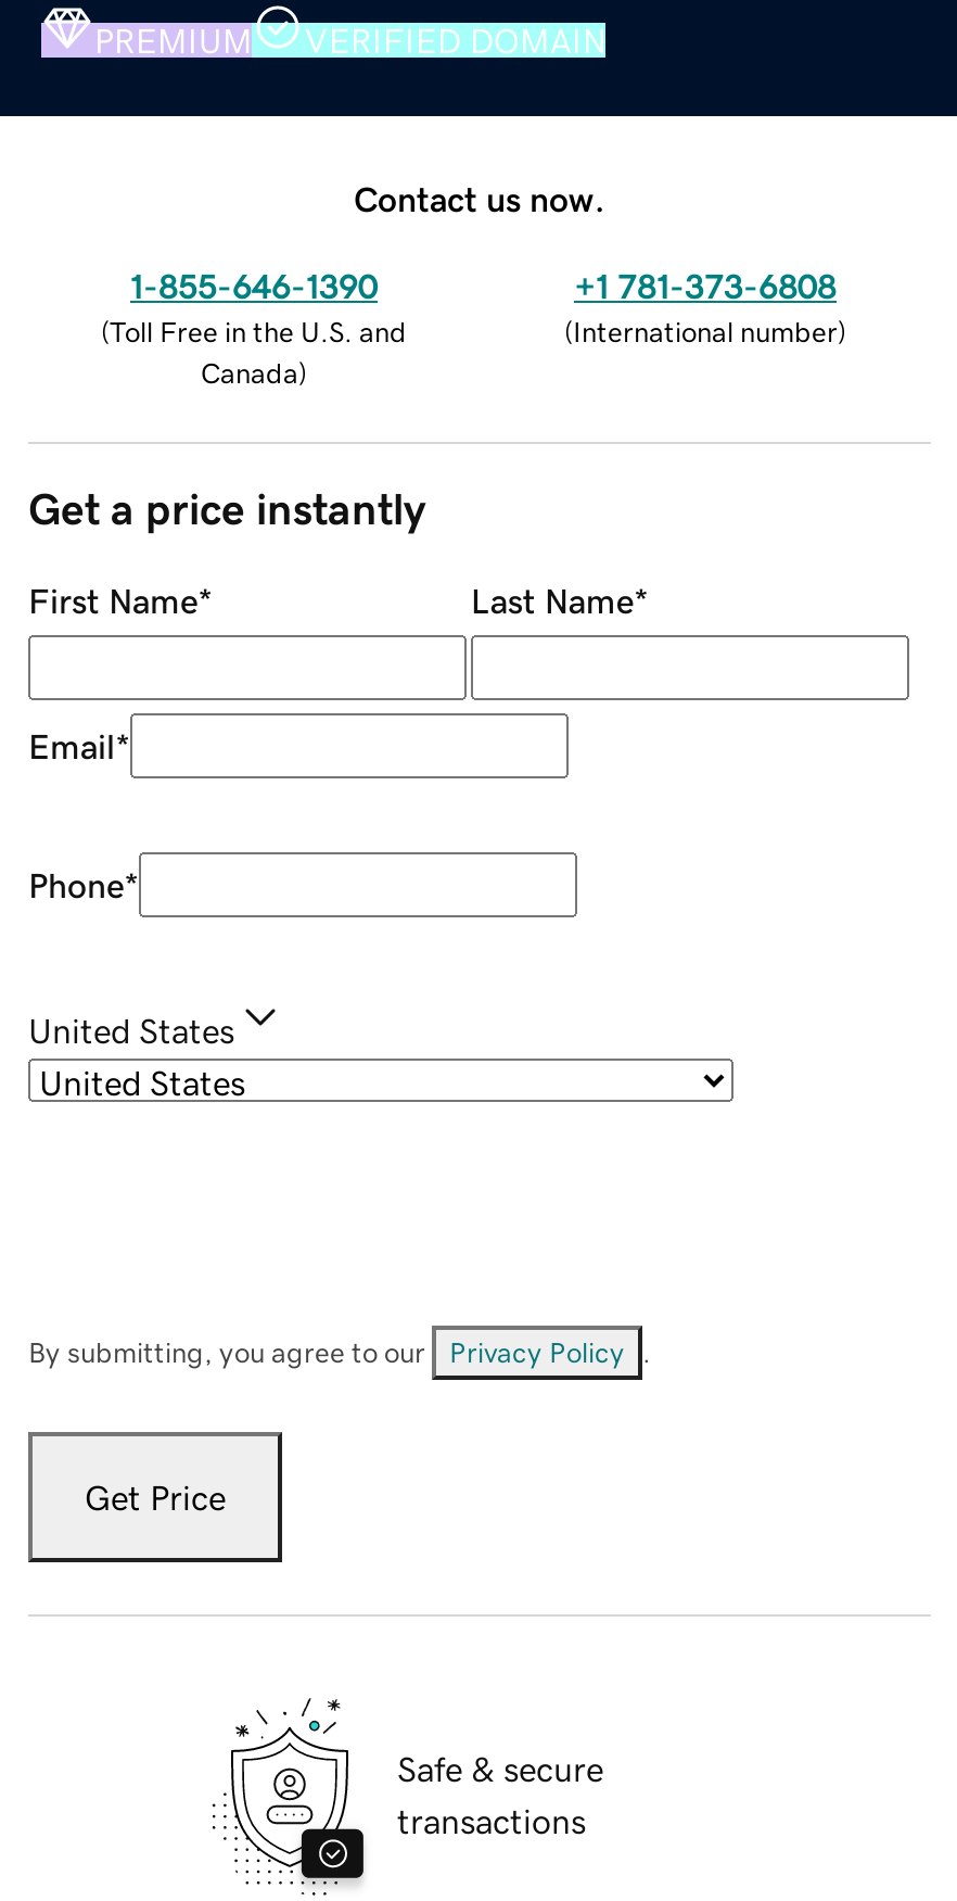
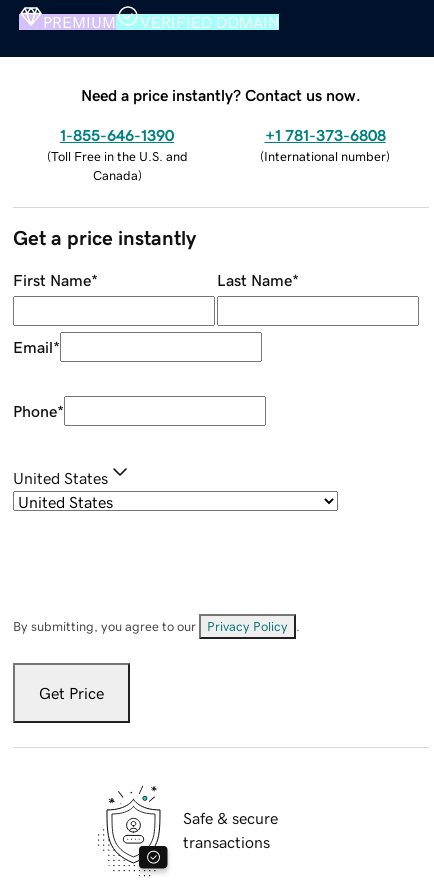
- Contact us now.
+ Need a price instantly? Contact us now.
